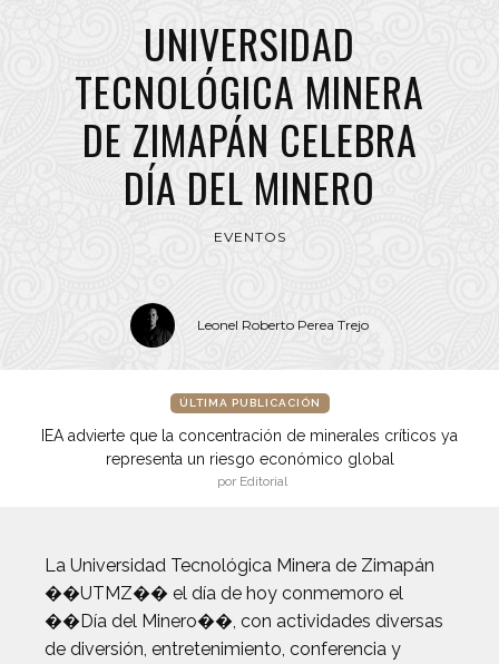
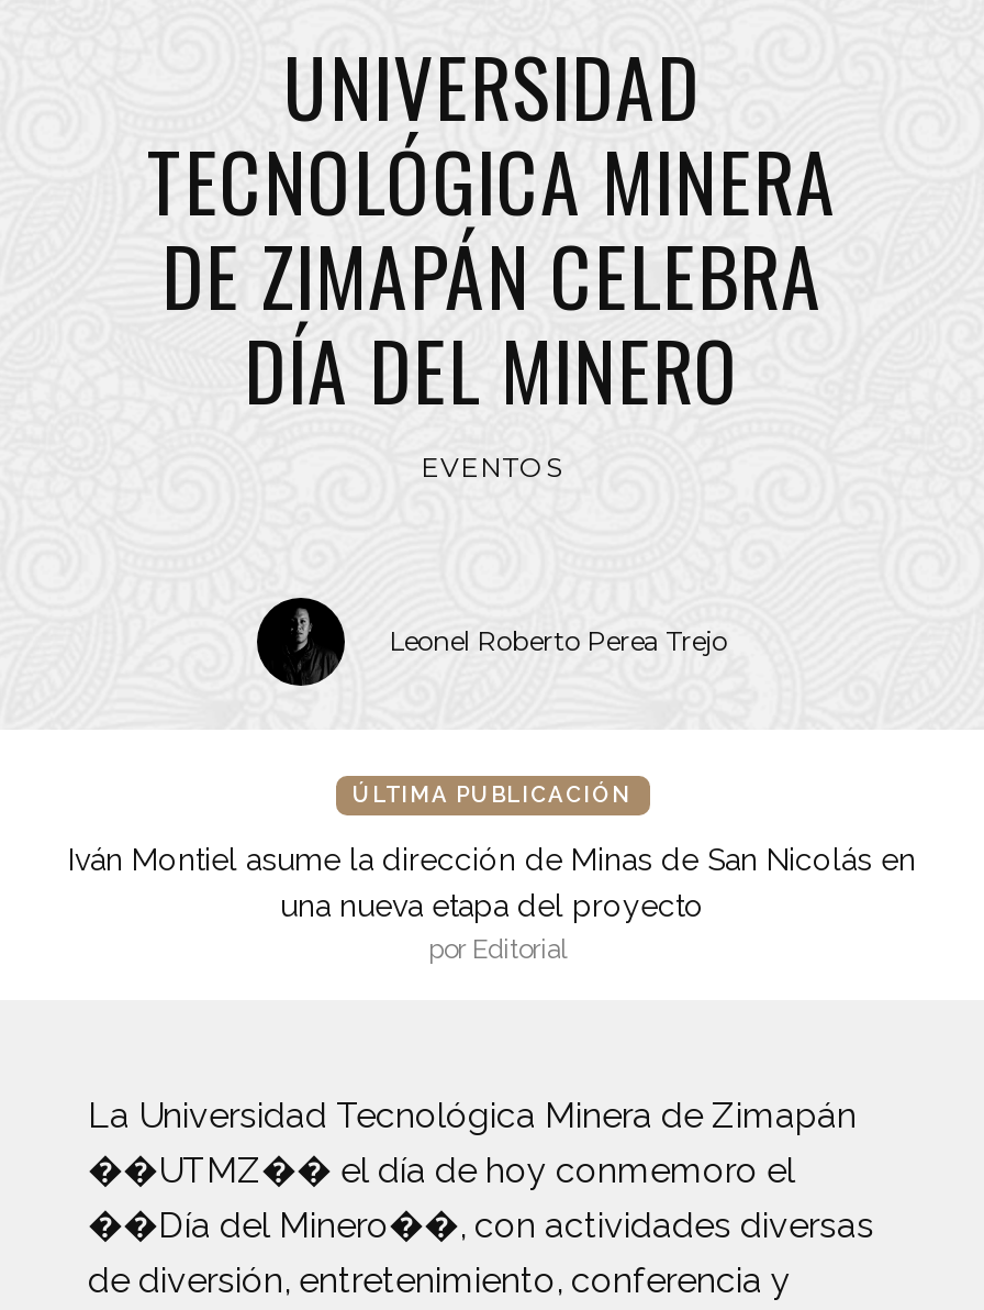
- IEA advierte que la concentración de minerales críticos ya
- representa un riesgo económico global
+ Iván Montiel asume la dirección de Minas de San Nicolás en
+ una nueva etapa del proyecto
